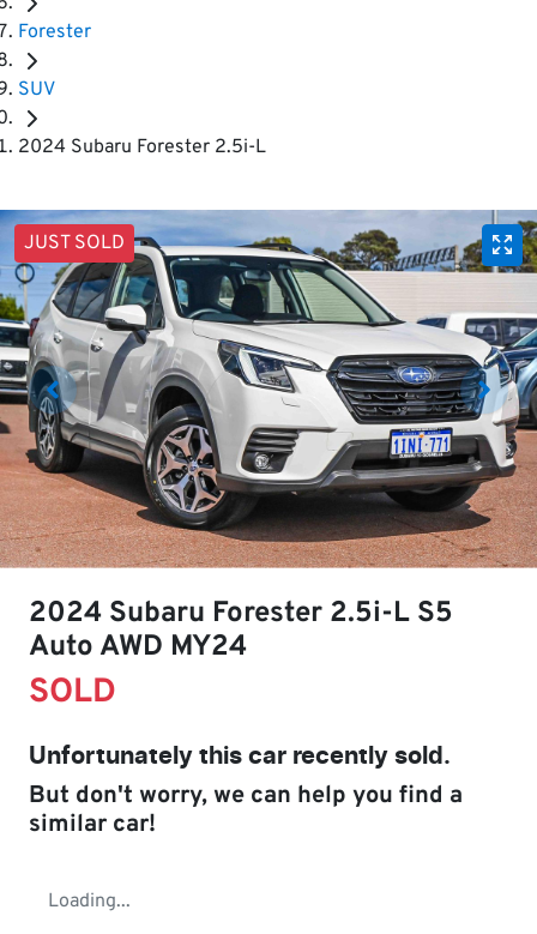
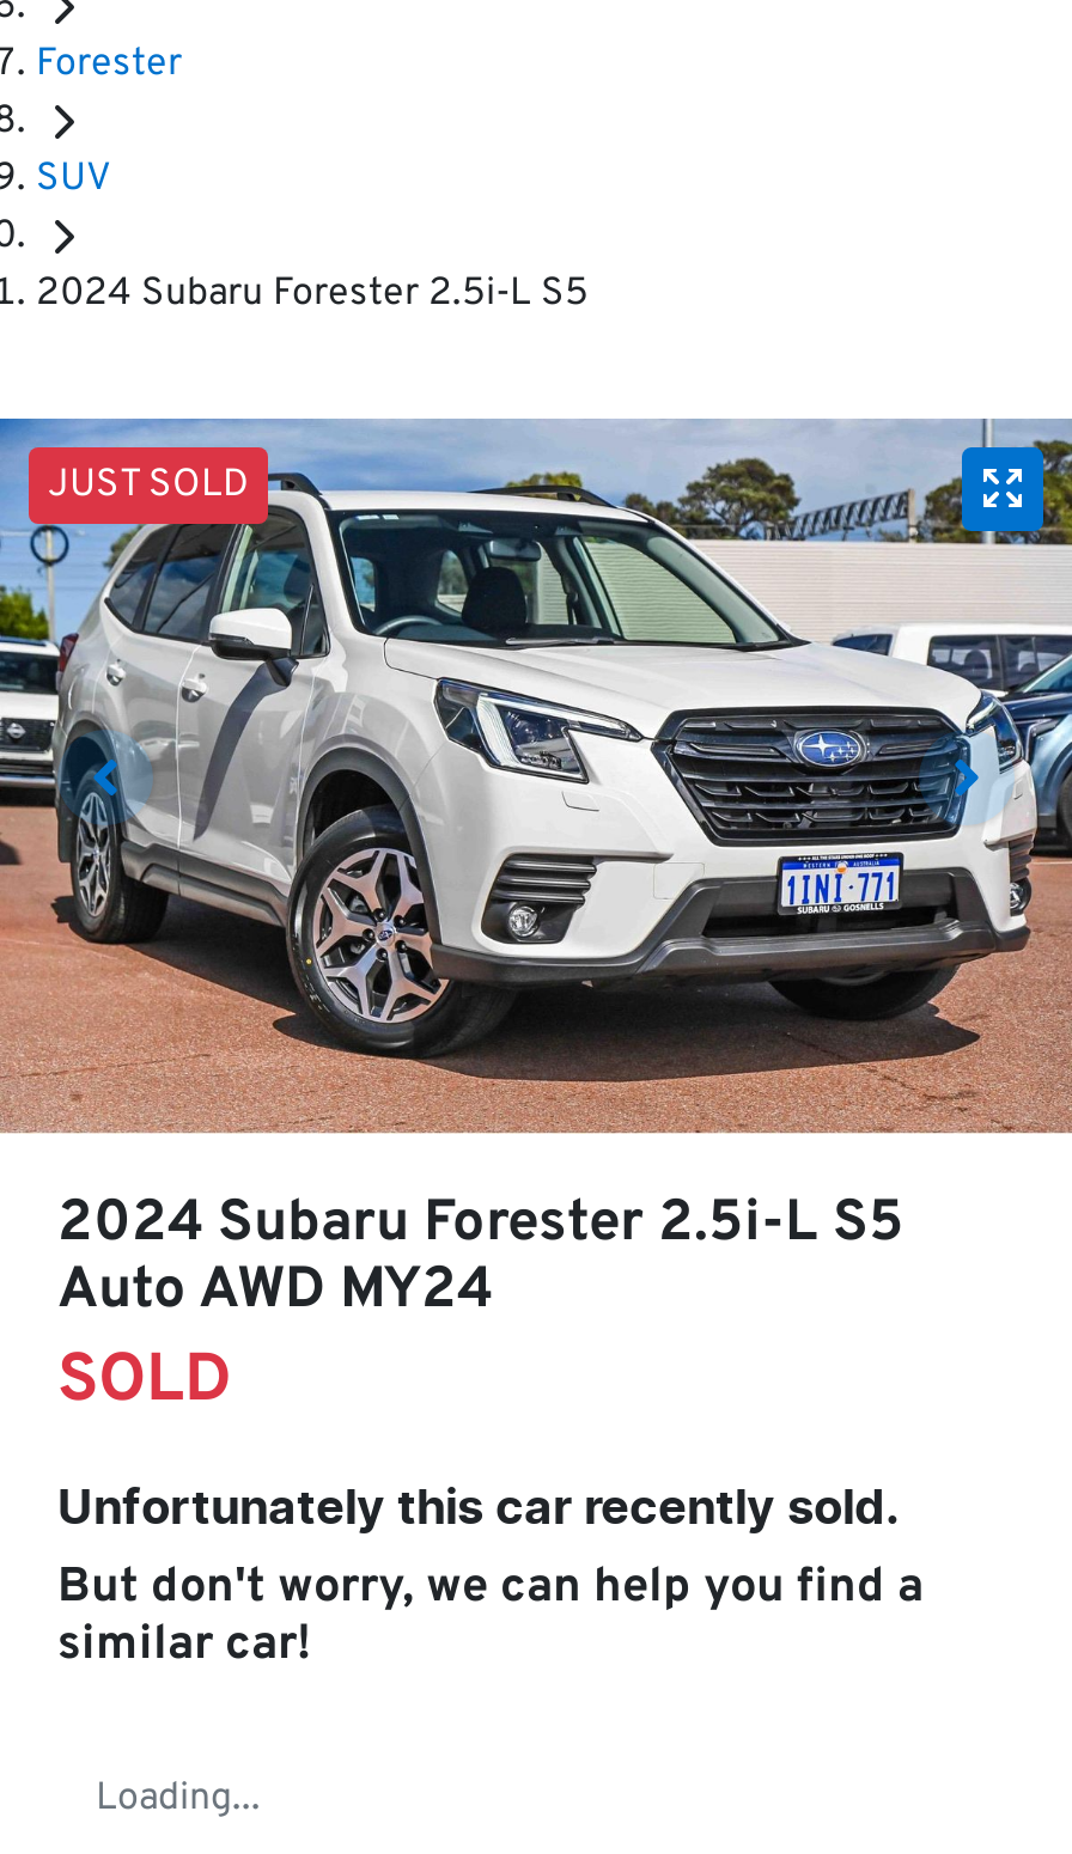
- 2024 Subaru Forester 2.5i-L
+ 2024 Subaru Forester 2.5i-L S5
